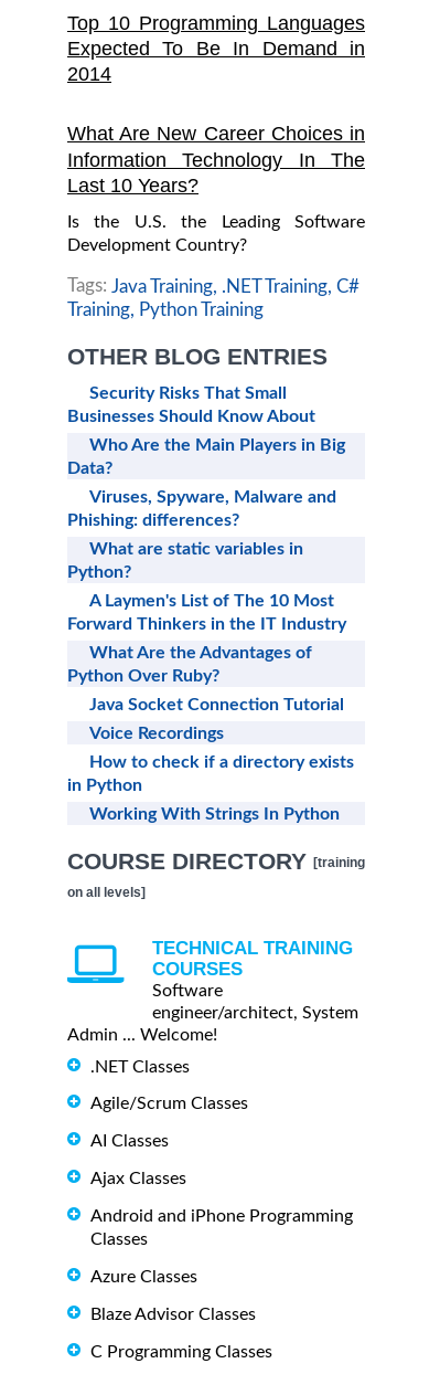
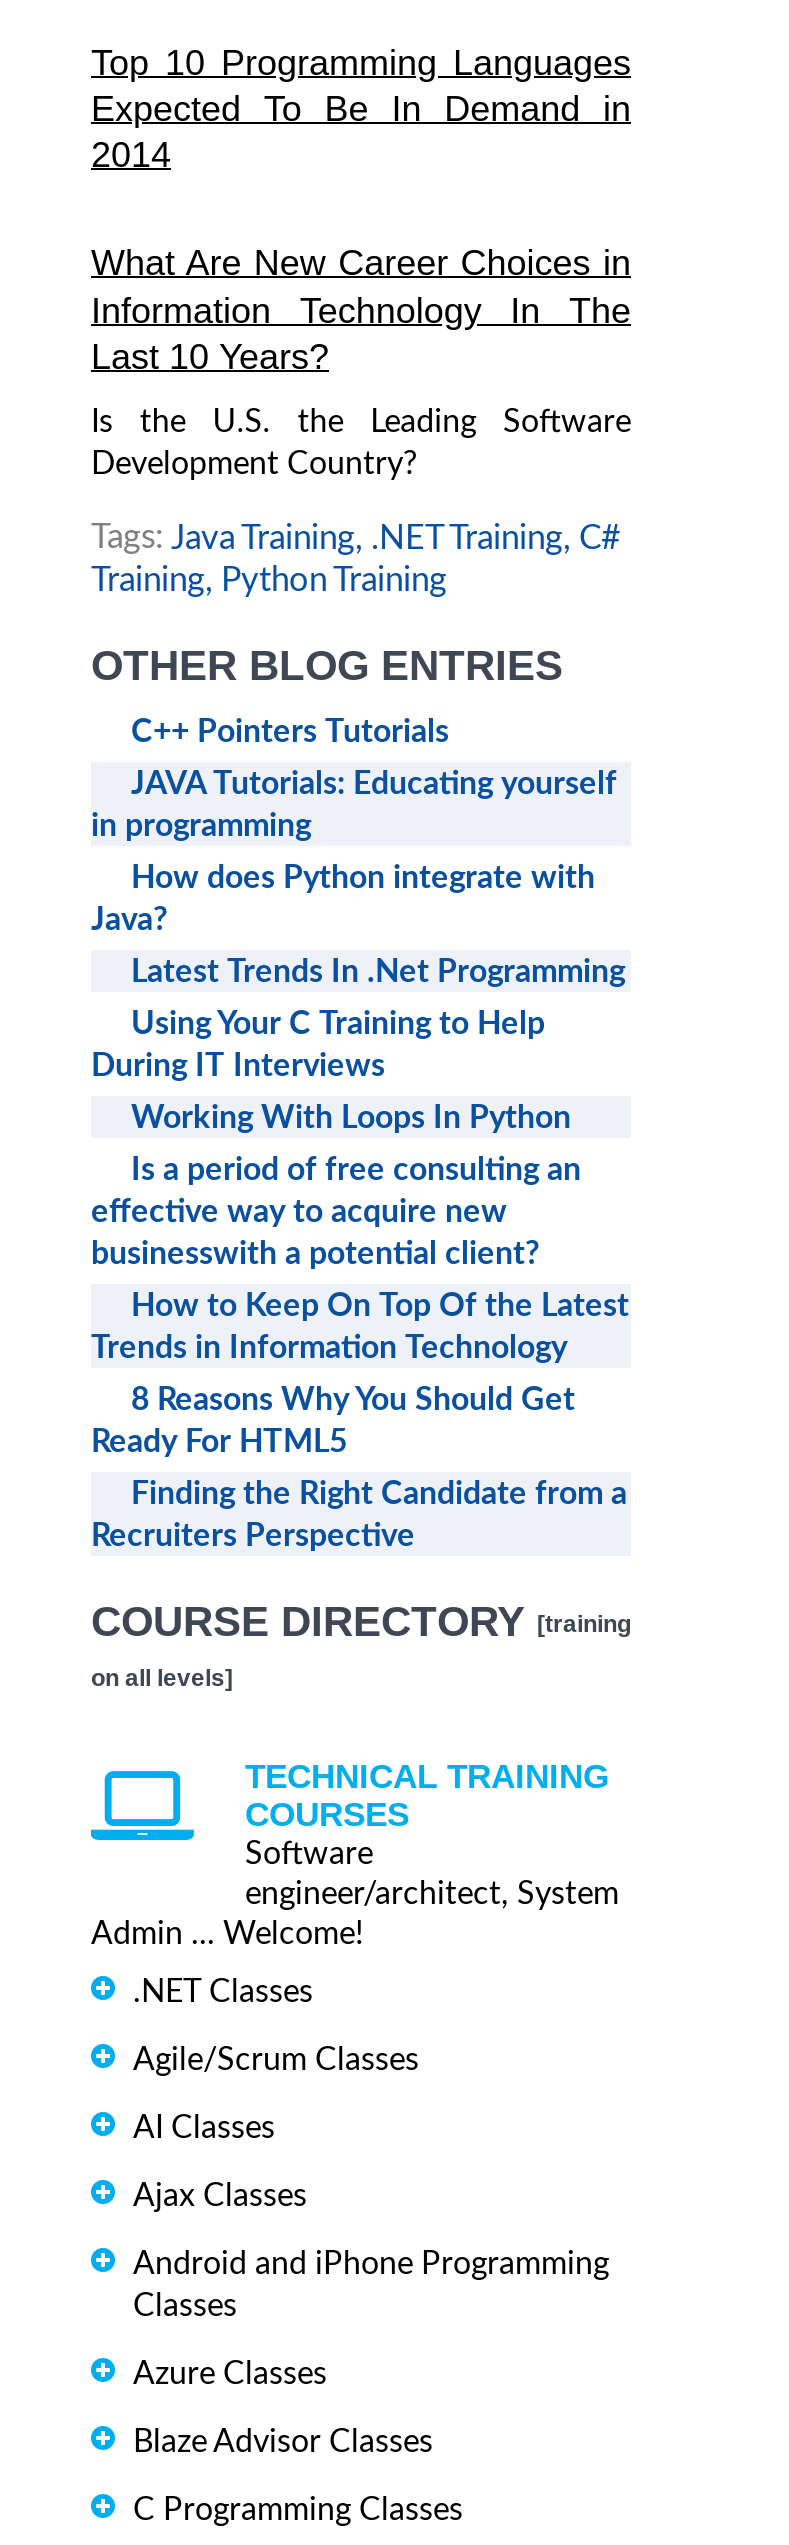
- Security Risks That Small
- Businesses Should Know About
+ C++ Pointers Tutorials

- Who Are the Main Players in Big
- Data?
+ JAVA Tutorials: Educating yourself
+ in programming

- Viruses, Spyware, Malware and
- Phishing: differences?
+ How does Python integrate with
+ Java?

- What are static variables in
- Python?
+ Latest Trends In .Net Programming

- A Laymen's List of The 10 Most
- Forward Thinkers in the IT Industry
+ Using Your C Training to Help
+ During IT Interviews

- What Are the Advantages of
- Python Over Ruby?
+ Working With Loops In Python

- Java Socket Connection Tutorial
+ Is a period of free consulting an
+ effective way to acquire new
+ businesswith a potential client?

- Voice Recordings
+ How to Keep On Top Of the Latest
+ Trends in Information Technology

- How to check if a directory exists
- in Python
+ 8 Reasons Why You Should Get
+ Ready For HTML5

- Working With Strings In Python
+ Finding the Right Candidate from a
+ Recruiters Perspective
